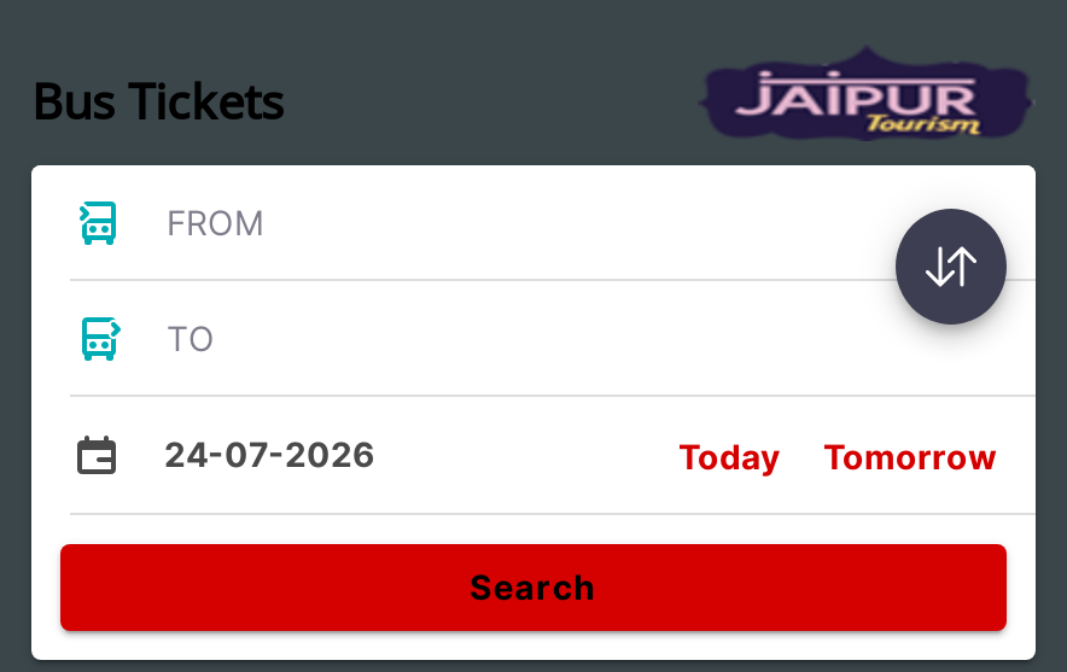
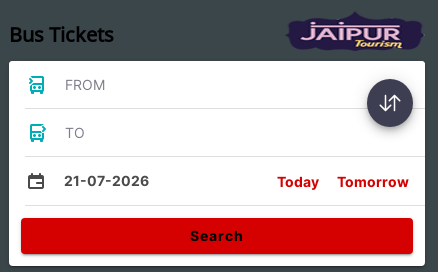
- 24-07-2026
+ 21-07-2026
